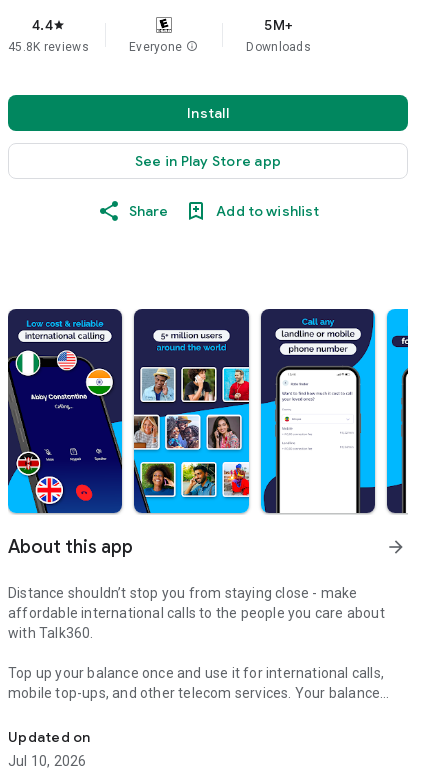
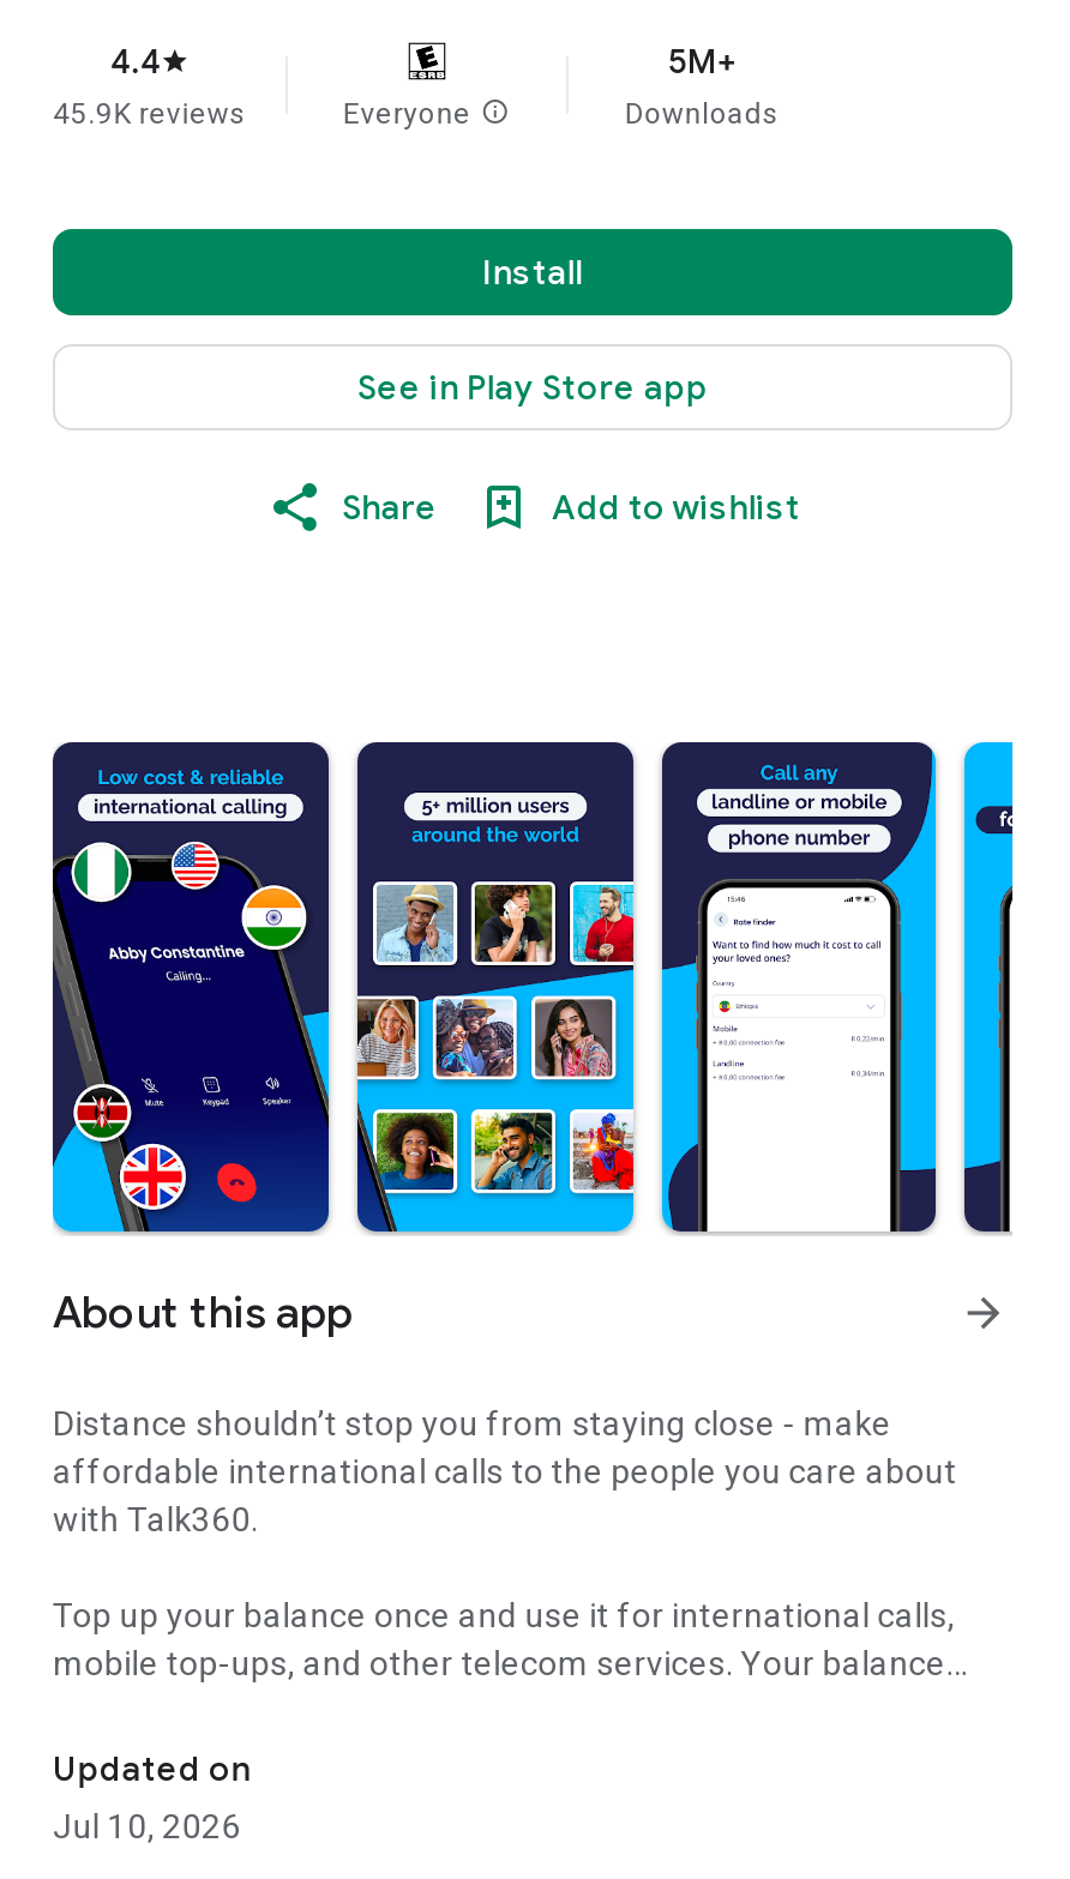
- 45.8K reviews
+ 45.9K reviews
